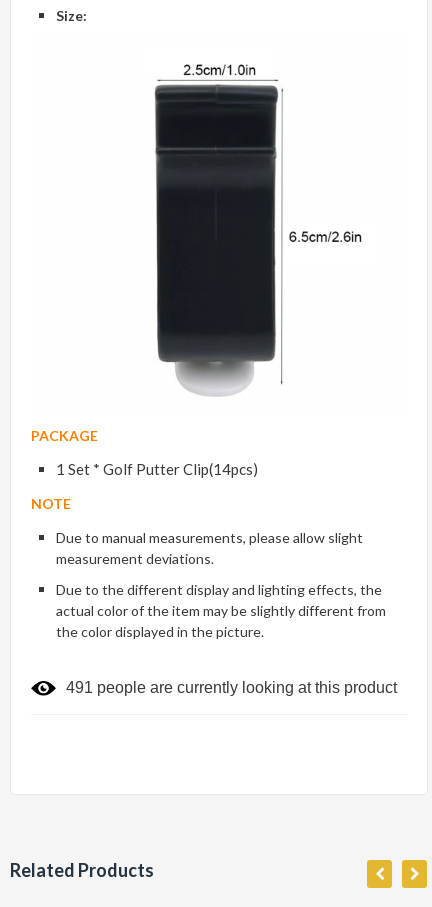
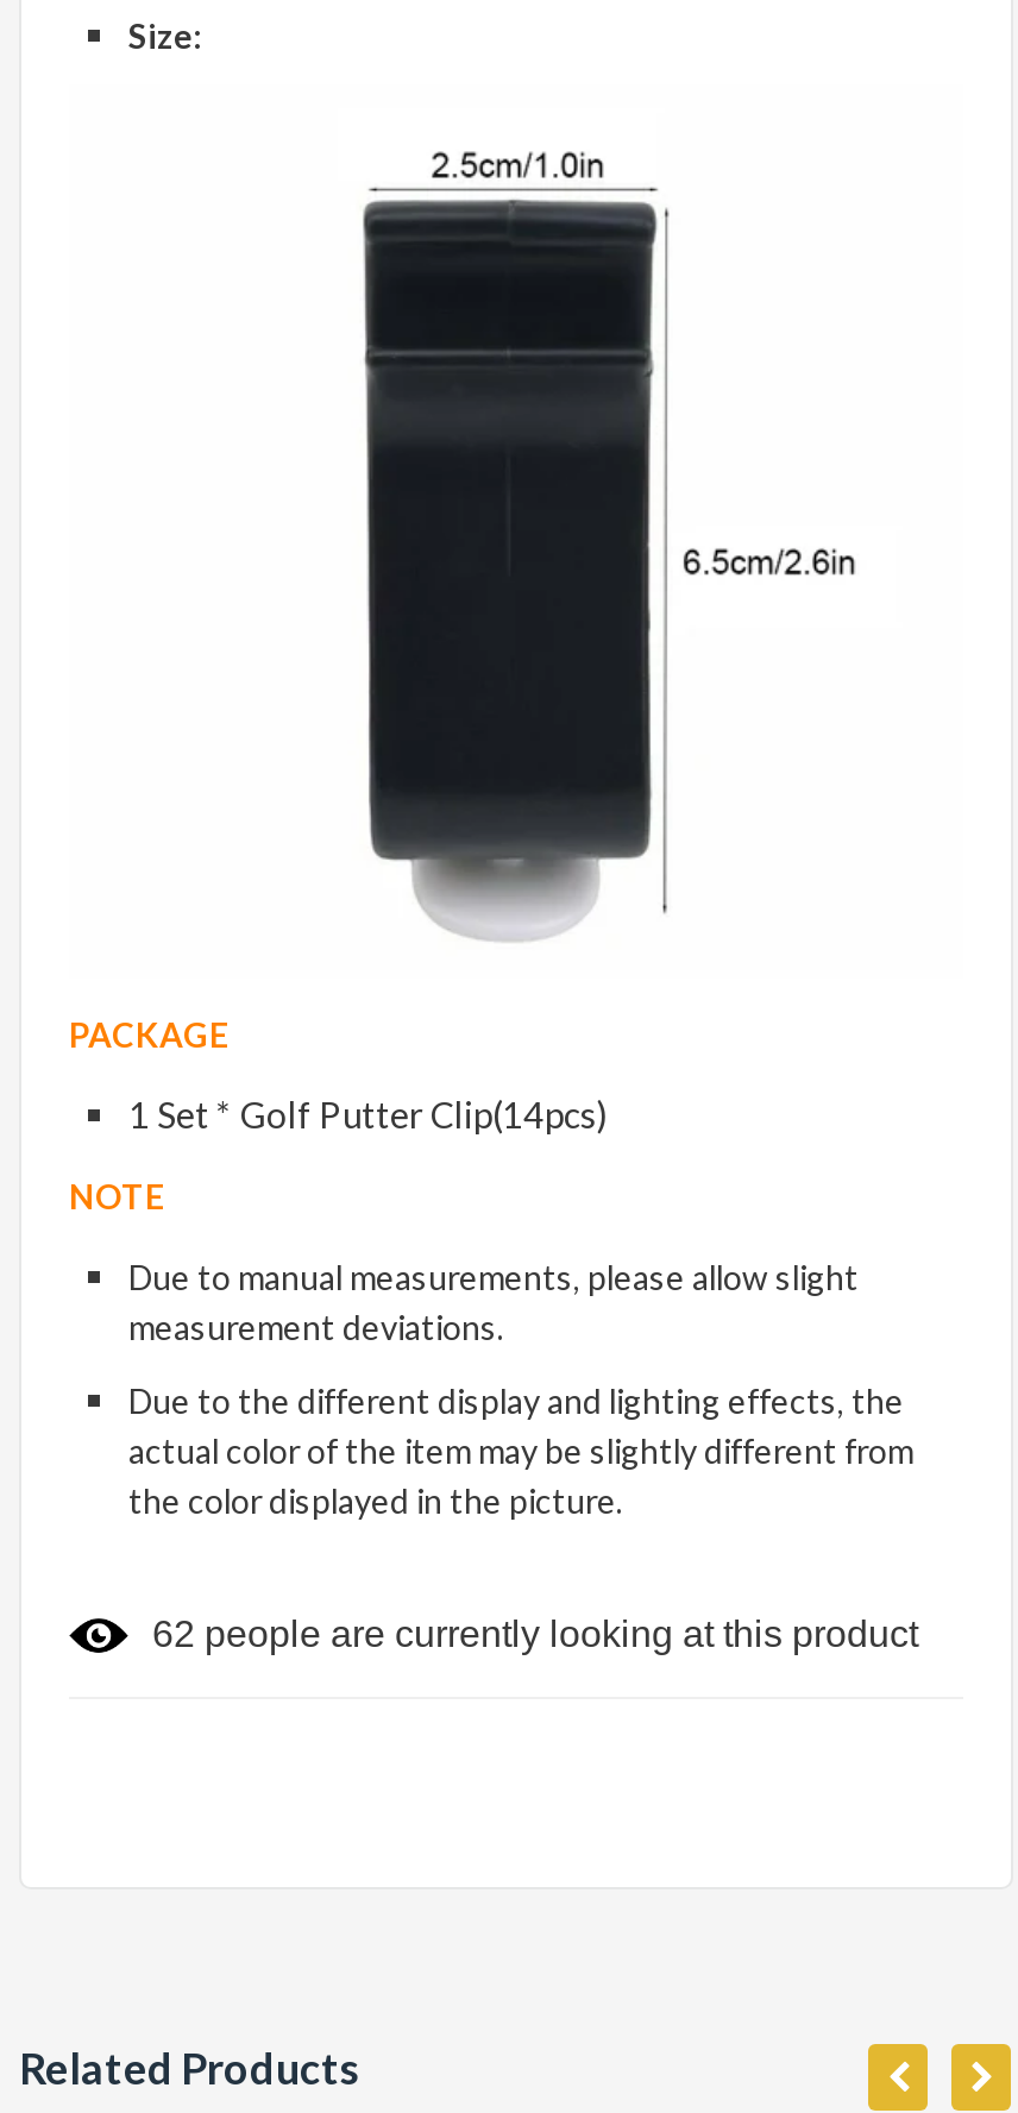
- 491 people are currently looking at this product
+ 62 people are currently looking at this product
